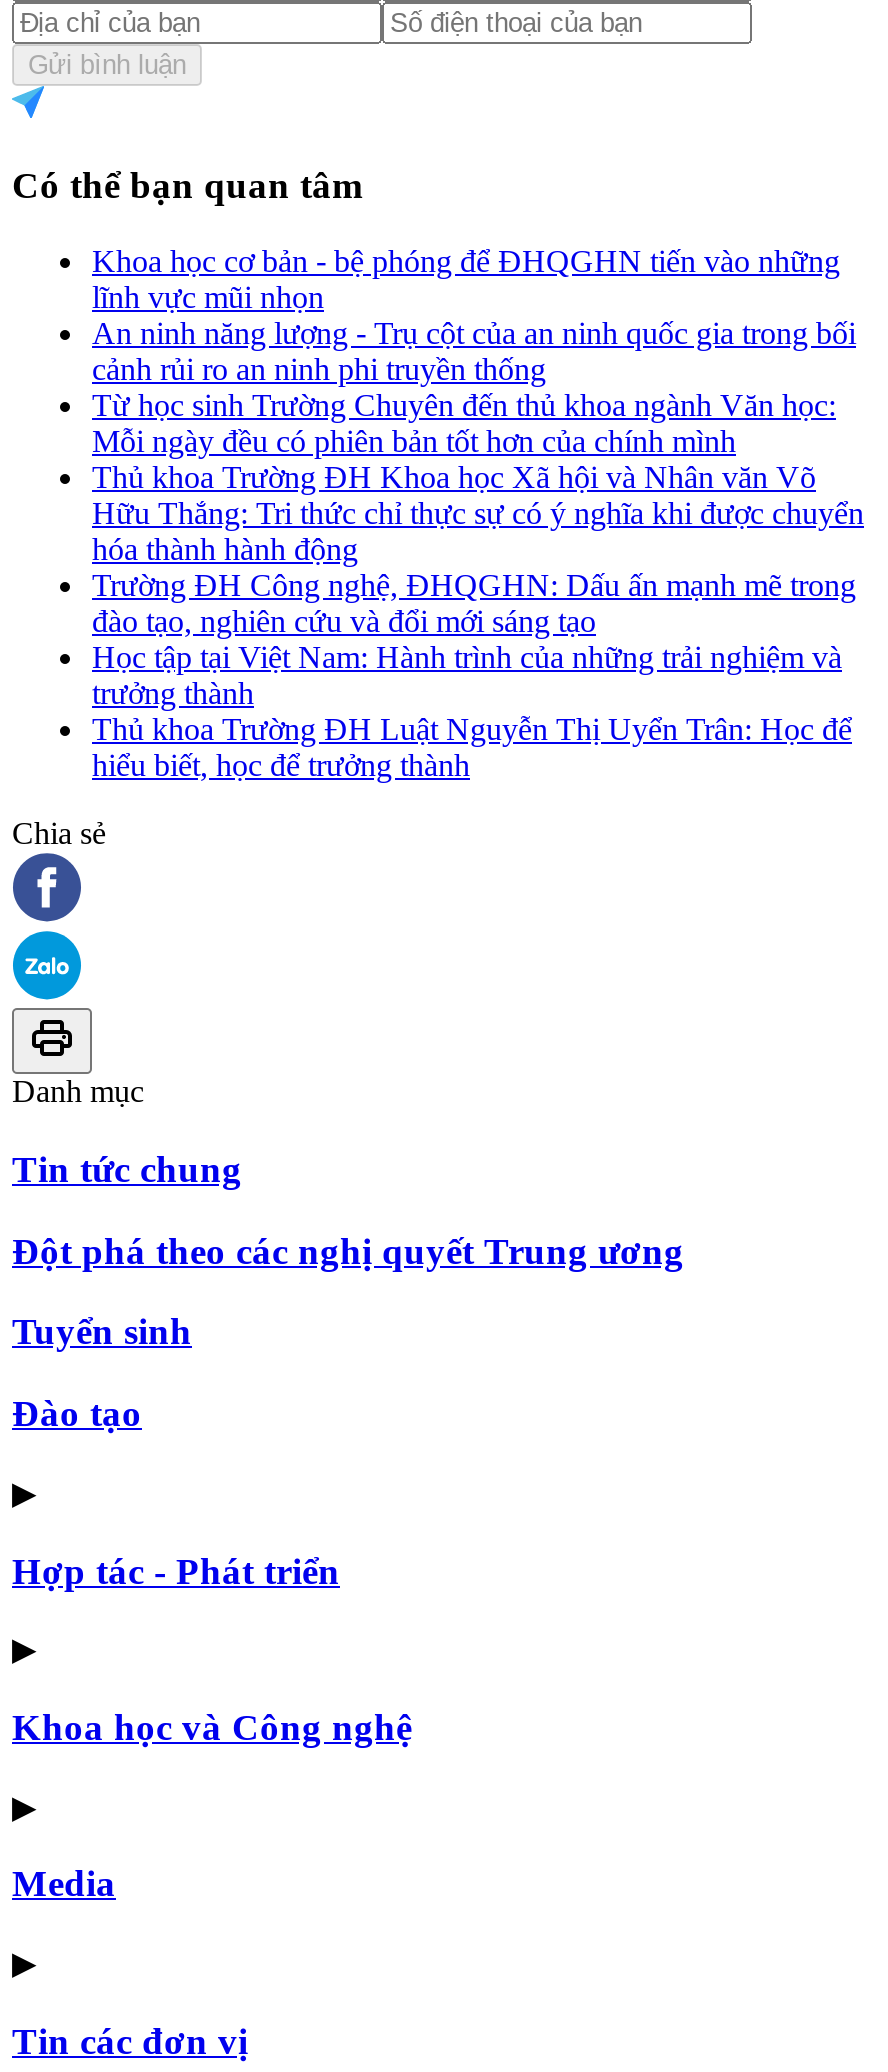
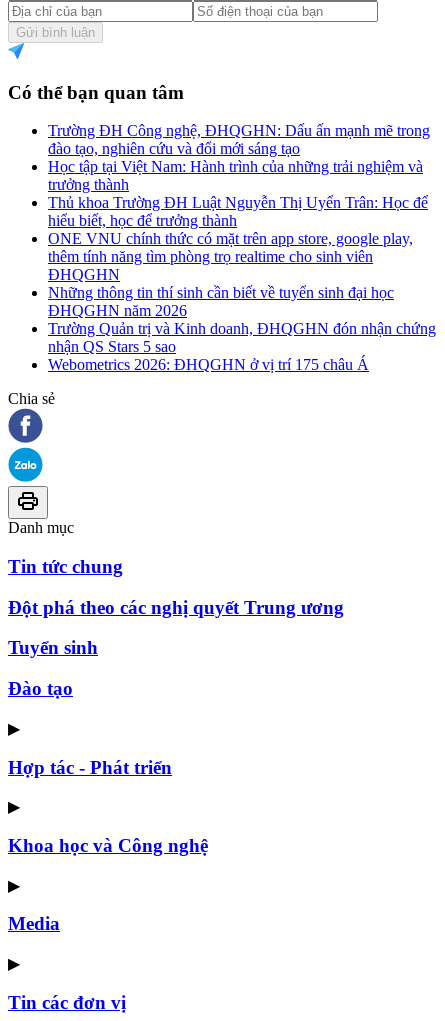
- Khoa học cơ bản - bệ phóng để ĐHQGHN tiến vào những
- lĩnh vực mũi nhọn
- An ninh năng lượng - Trụ cột của an ninh quốc gia trong bối
- cảnh rủi ro an ninh phi truyền thống
- Từ học sinh Trường Chuyên đến thủ khoa ngành Văn học:
- Mỗi ngày đều có phiên bản tốt hơn của chính mình
- Thủ khoa Trường ĐH Khoa học Xã hội và Nhân văn Võ
- Hữu Thắng: Tri thức chỉ thực sự có ý nghĩa khi được chuyển
- hóa thành hành động

moved up: Trường ĐH Công nghệ, ĐHQGHN: Dấu ấn mạnh mẽ trong | đào tạo, nghiên cứu và đổi mới sáng tạo | Học tập tại Việt Nam: Hành trình của những trải nghiệm và | trưởng thành | Thủ khoa Trường ĐH Luật Nguyễn Thị Uyển Trân: Học để | hiểu biết, học để trưởng thành

+ ONE VNU chính thức có mặt trên app store, google play,
+ thêm tính năng tìm phòng trọ realtime cho sinh viên
+ ĐHQGHN
+ Những thông tin thí sinh cần biết về tuyển sinh đại học
+ ĐHQGHN năm 2026
+ Trường Quản trị và Kinh doanh, ĐHQGHN đón nhận chứng
+ nhận QS Stars 5 sao
+ Webometrics 2026: ĐHQGHN ở vị trí 175 châu Á
